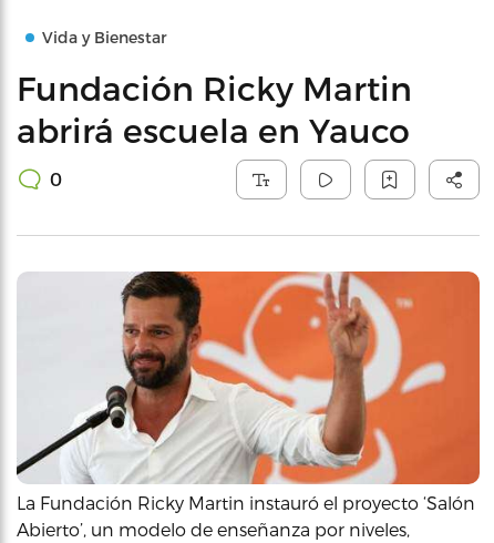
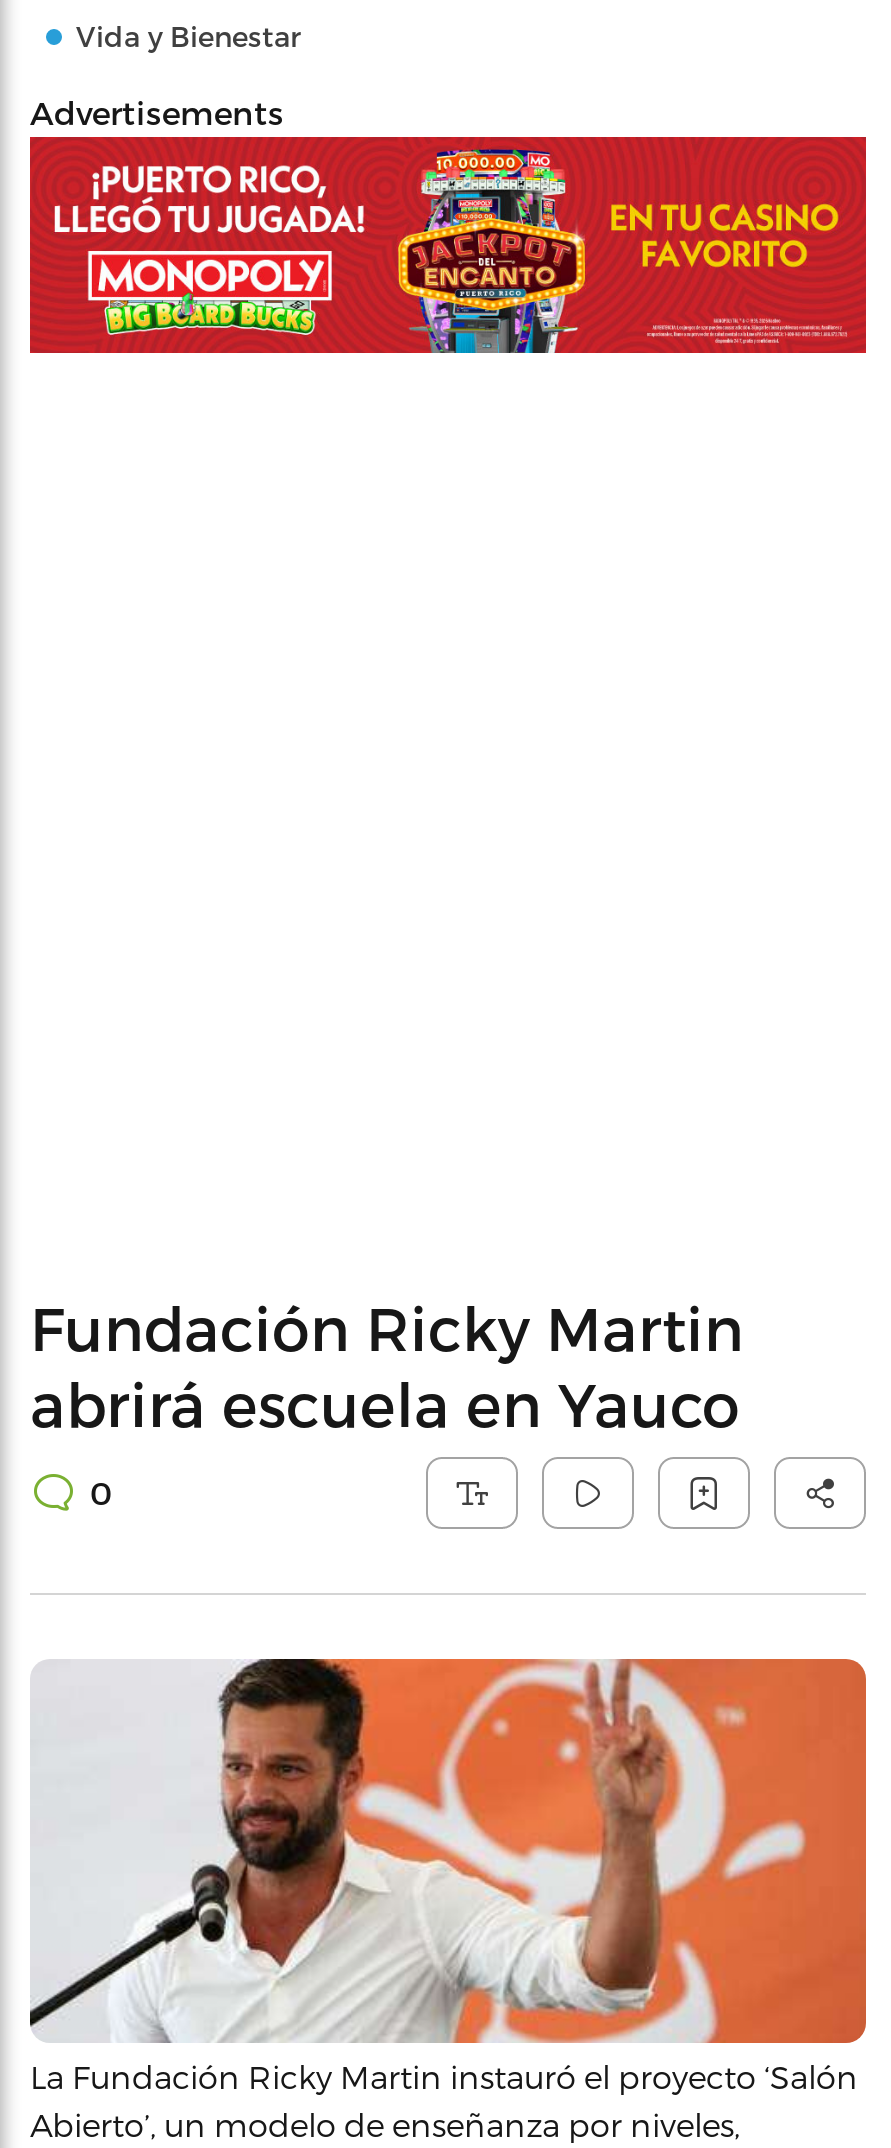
+ [image]

+ Advertisements
